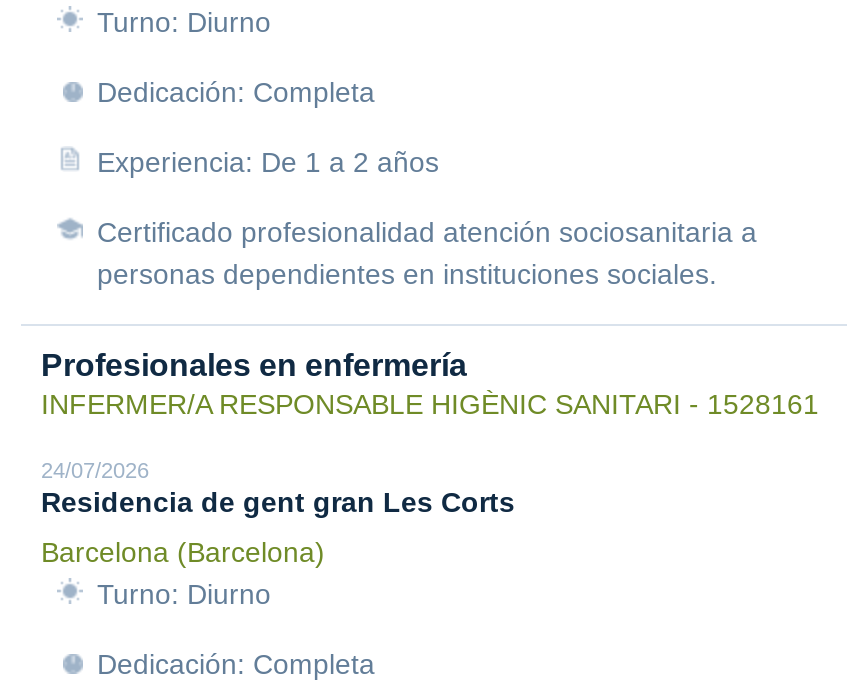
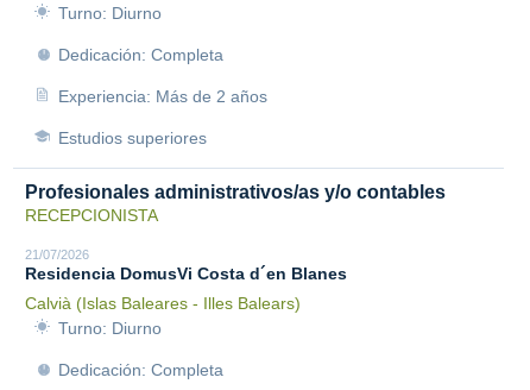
- Experiencia: De 1 a 2 años
+ Experiencia: Más de 2 años

- Certificado profesionalidad atención sociosanitaria a
- personas dependientes en instituciones sociales.
+ Estudios superiores

- Profesionales en enfermería
- INFERMER/A RESPONSABLE HIGÈNIC SANITARI - 1528161
+ Profesionales administrativos/as y/o contables
+ RECEPCIONISTA

- 24/07/2026
- Residencia de gent gran Les Corts
+ 21/07/2026
+ Residencia DomusVi Costa d´en Blanes

- Barcelona (Barcelona)
+ Calvià (Islas Baleares - Illes Balears)
